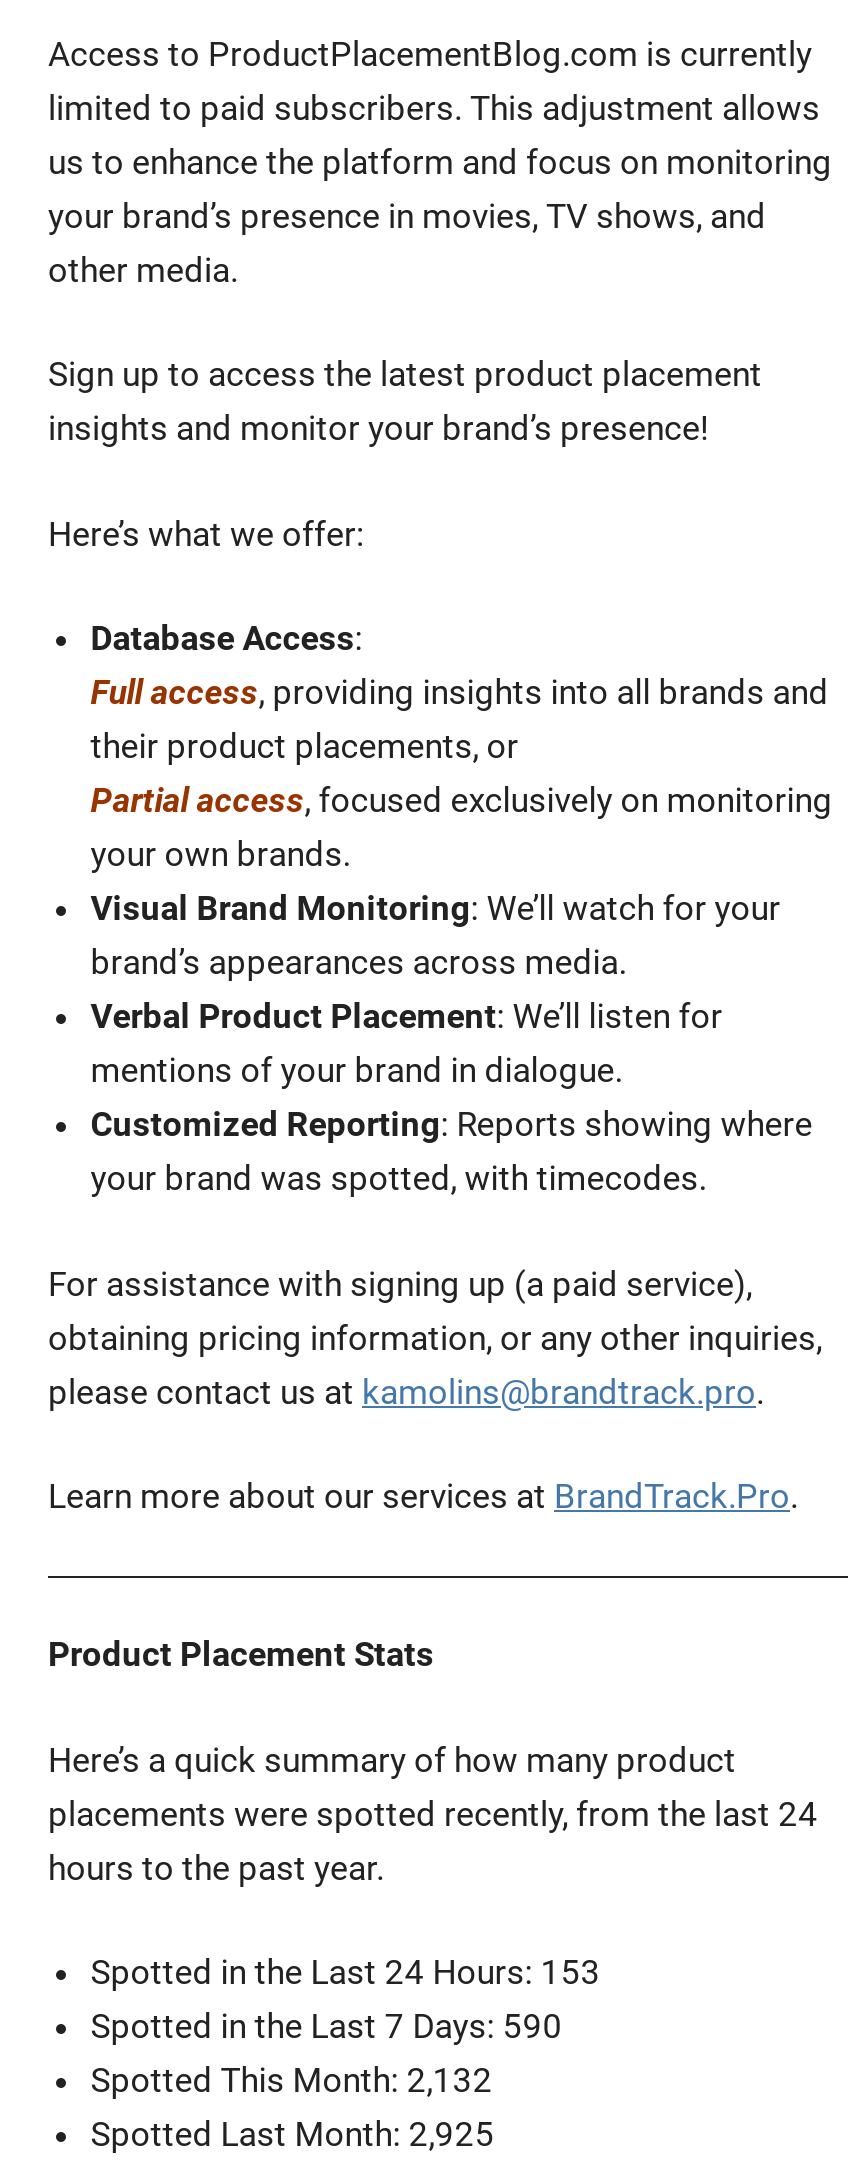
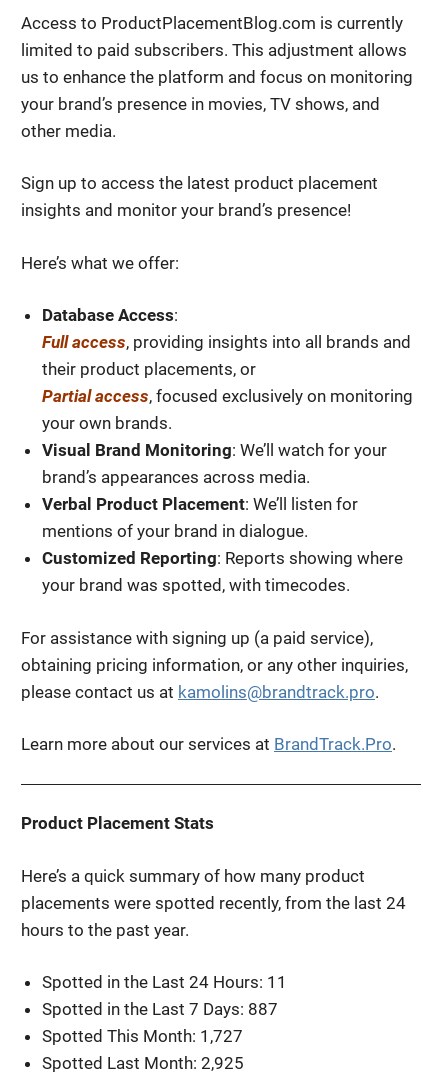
- Spotted in the Last 24 Hours: 153
+ Spotted in the Last 24 Hours: 11

- Spotted in the Last 7 Days: 590
+ Spotted in the Last 7 Days: 887

- Spotted This Month: 2,132
+ Spotted This Month: 1,727
